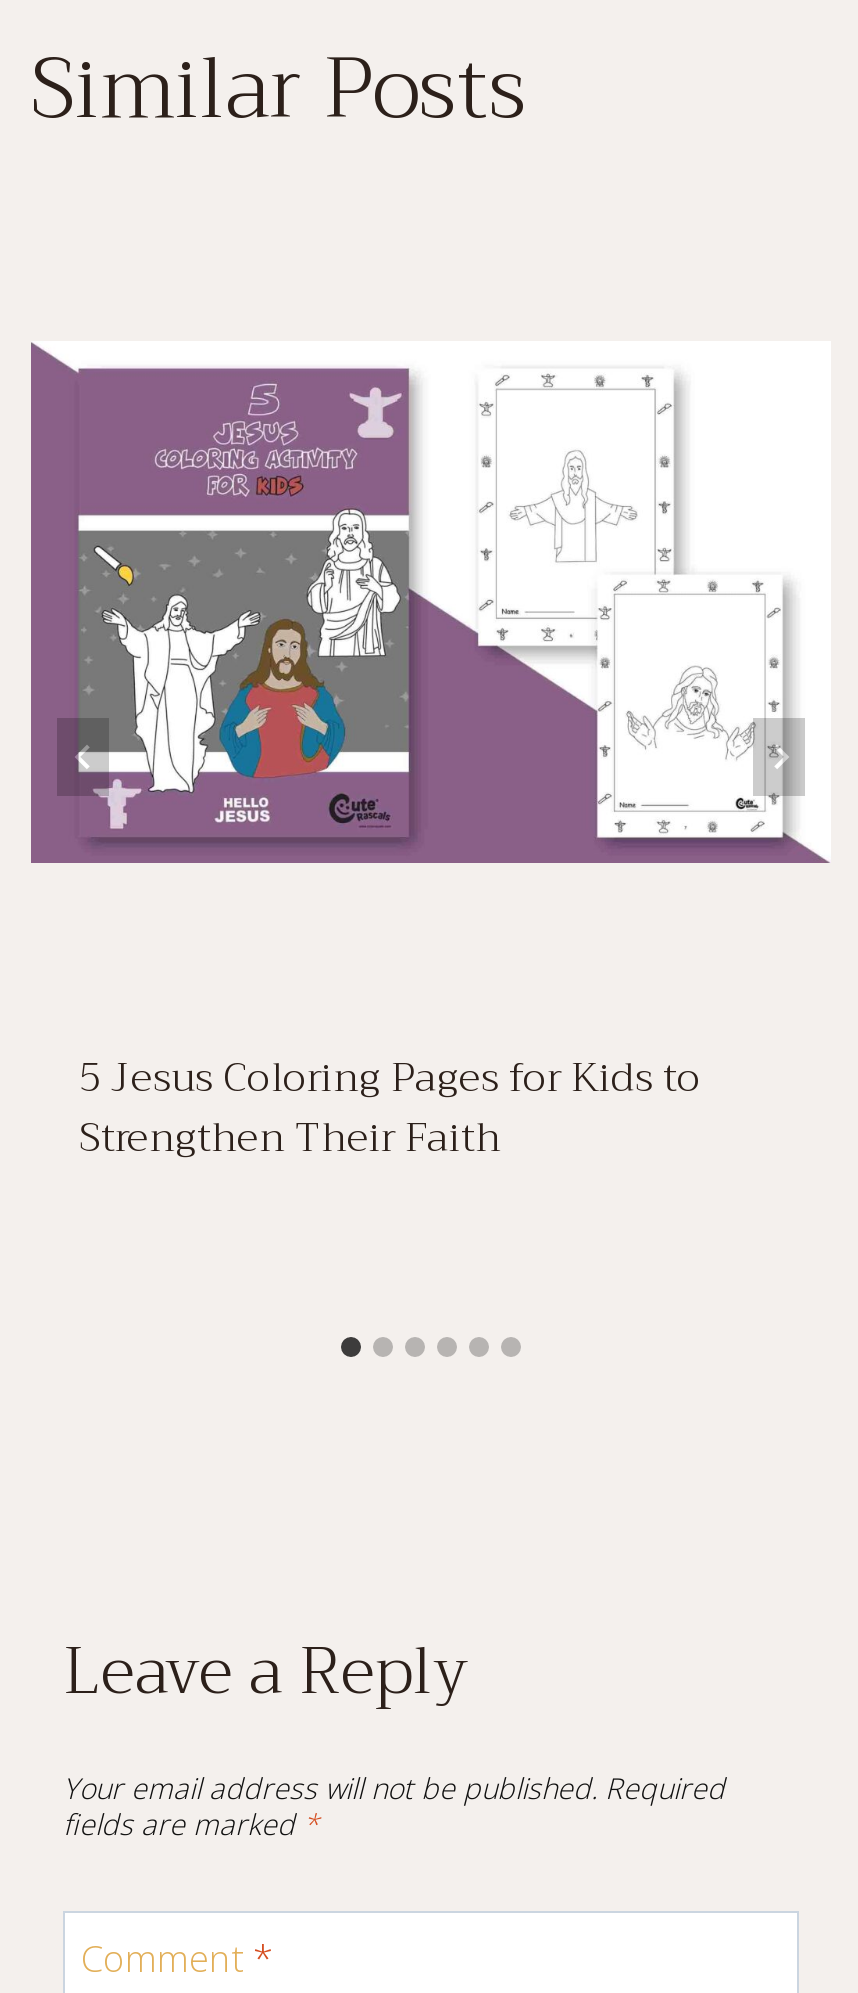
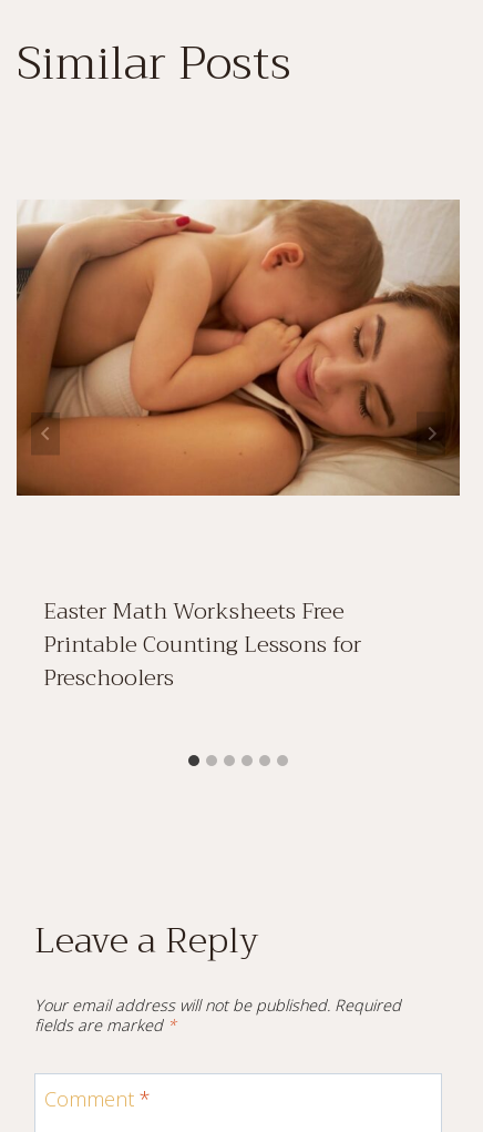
- [image]
+ [image]

- 5 Jesus Coloring Pages for Kids to
- Strengthen Their Faith
+ Easter Math Worksheets Free
+ Printable Counting Lessons for
+ Preschoolers
